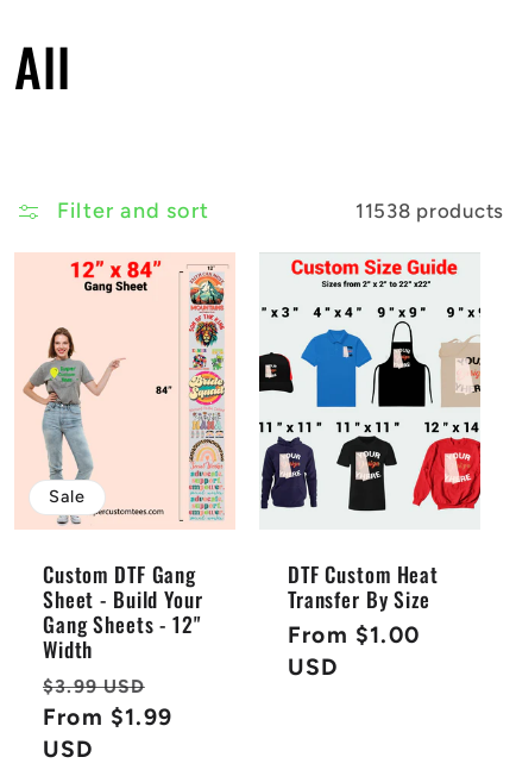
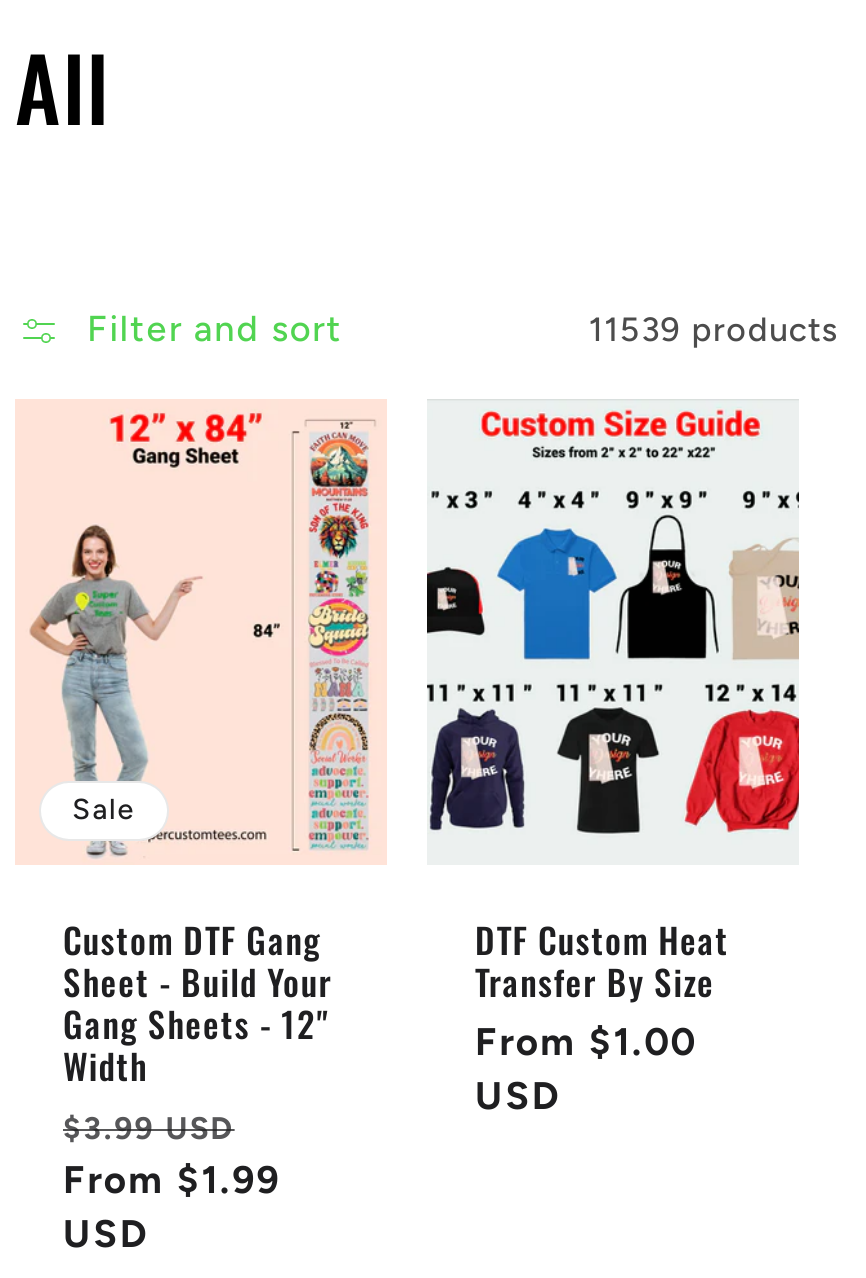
- 11538 products
+ 11539 products
